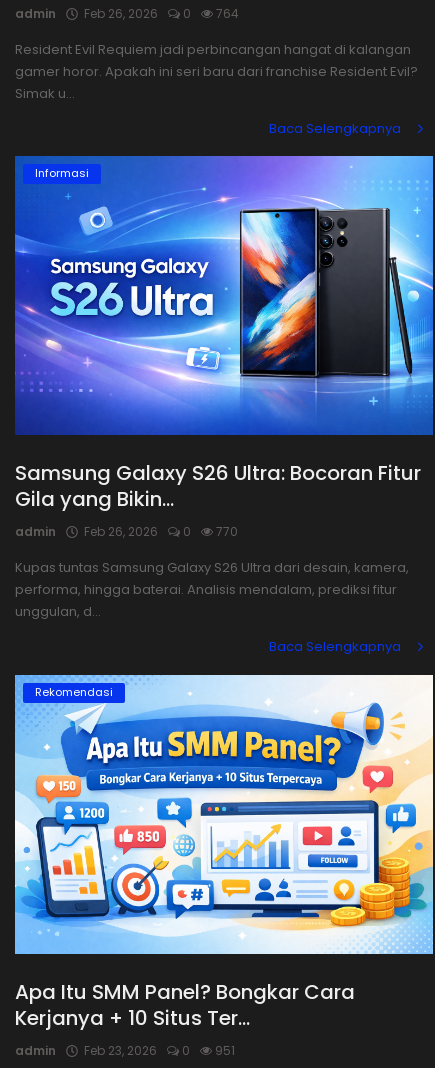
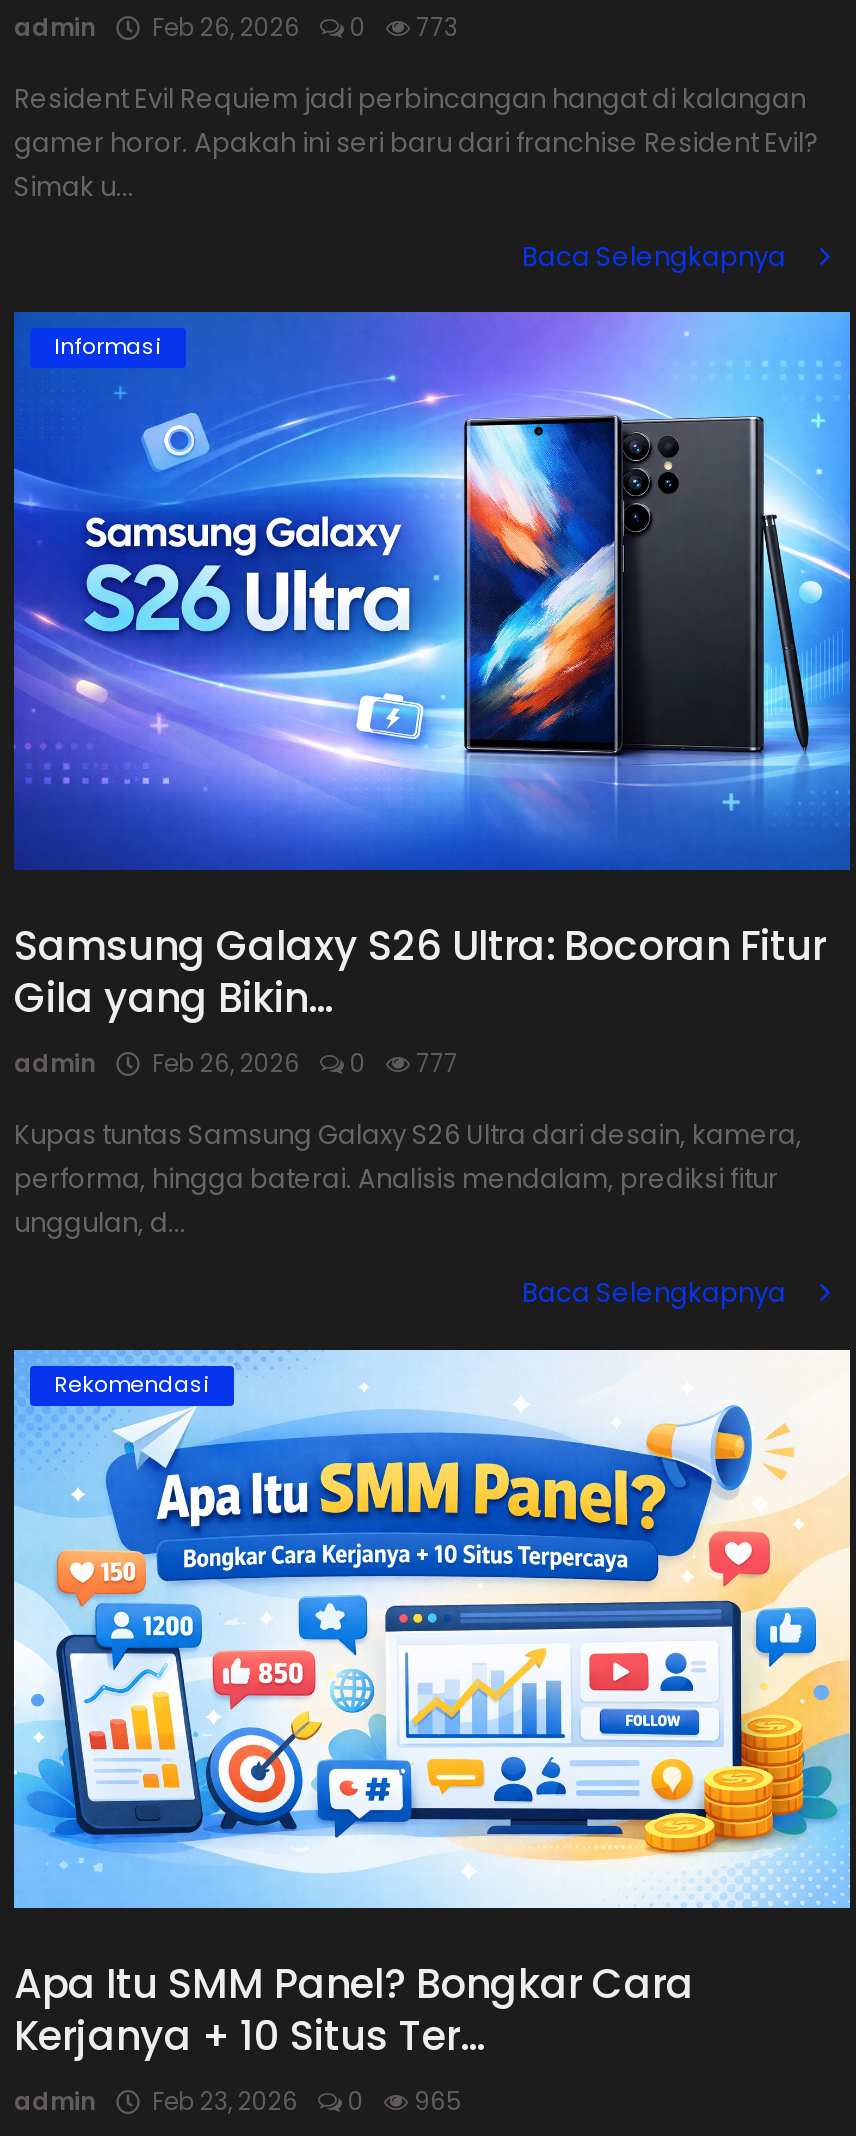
- admin Feb 26, 2026 0 764
+ admin Feb 26, 2026 0 773

- admin Feb 26, 2026 0 770
+ admin Feb 26, 2026 0 777

- admin Feb 23, 2026 0 951
+ admin Feb 23, 2026 0 965
